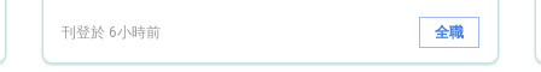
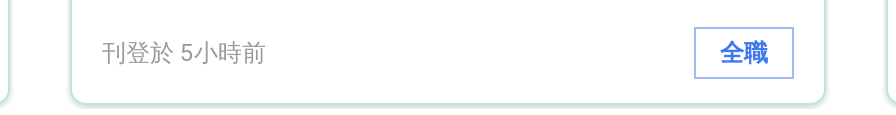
- 刊登於 6小時前
+ 刊登於 5小時前
